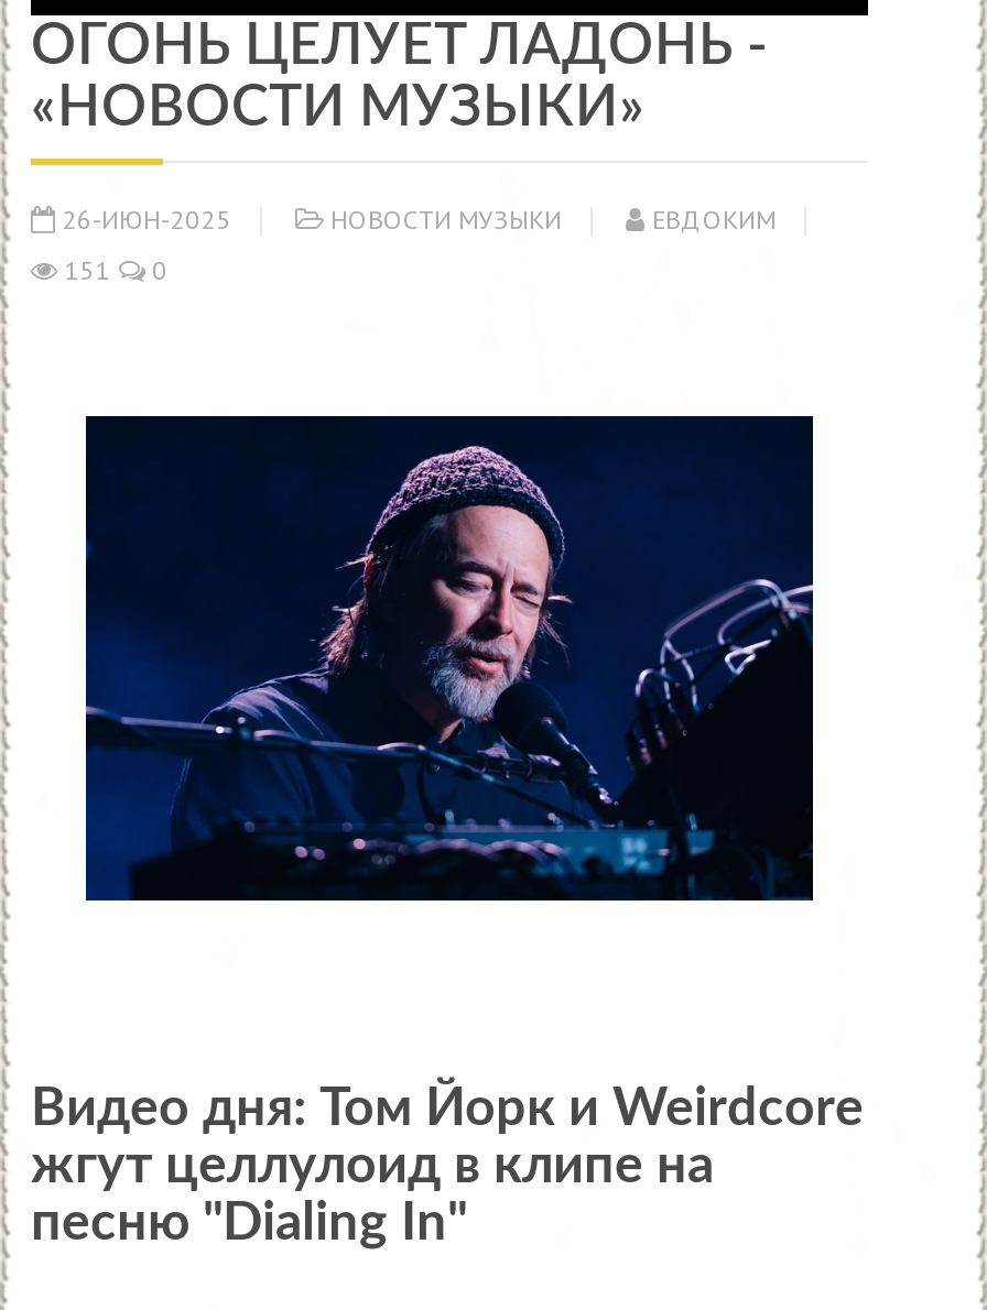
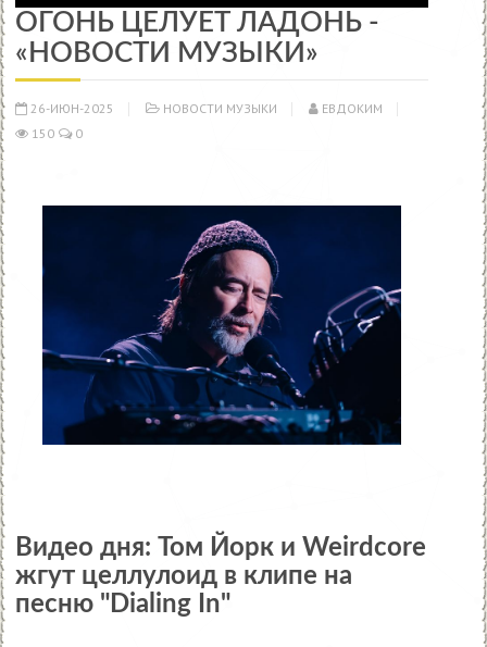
- 151 0
+ 150 0
